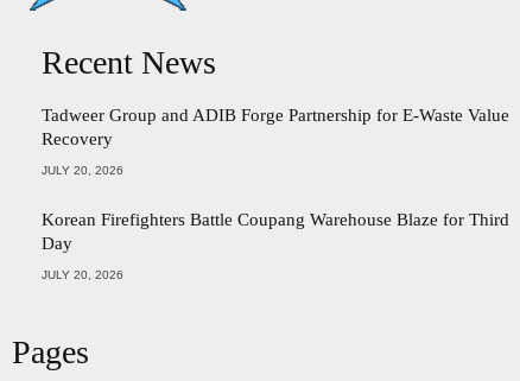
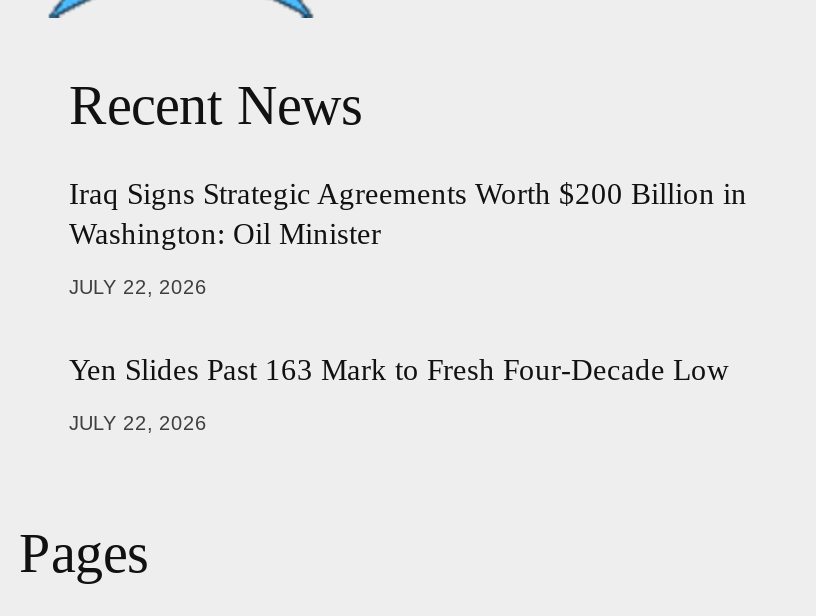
- Tadweer Group and ADIB Forge Partnership for E-Waste Value
- Recovery
+ Iraq Signs Strategic Agreements Worth $200 Billion in
+ Washington: Oil Minister

- JULY 20, 2026
+ JULY 22, 2026

- Korean Firefighters Battle Coupang Warehouse Blaze for Third
- Day
+ Yen Slides Past 163 Mark to Fresh Four-Decade Low

- JULY 20, 2026
+ JULY 22, 2026
